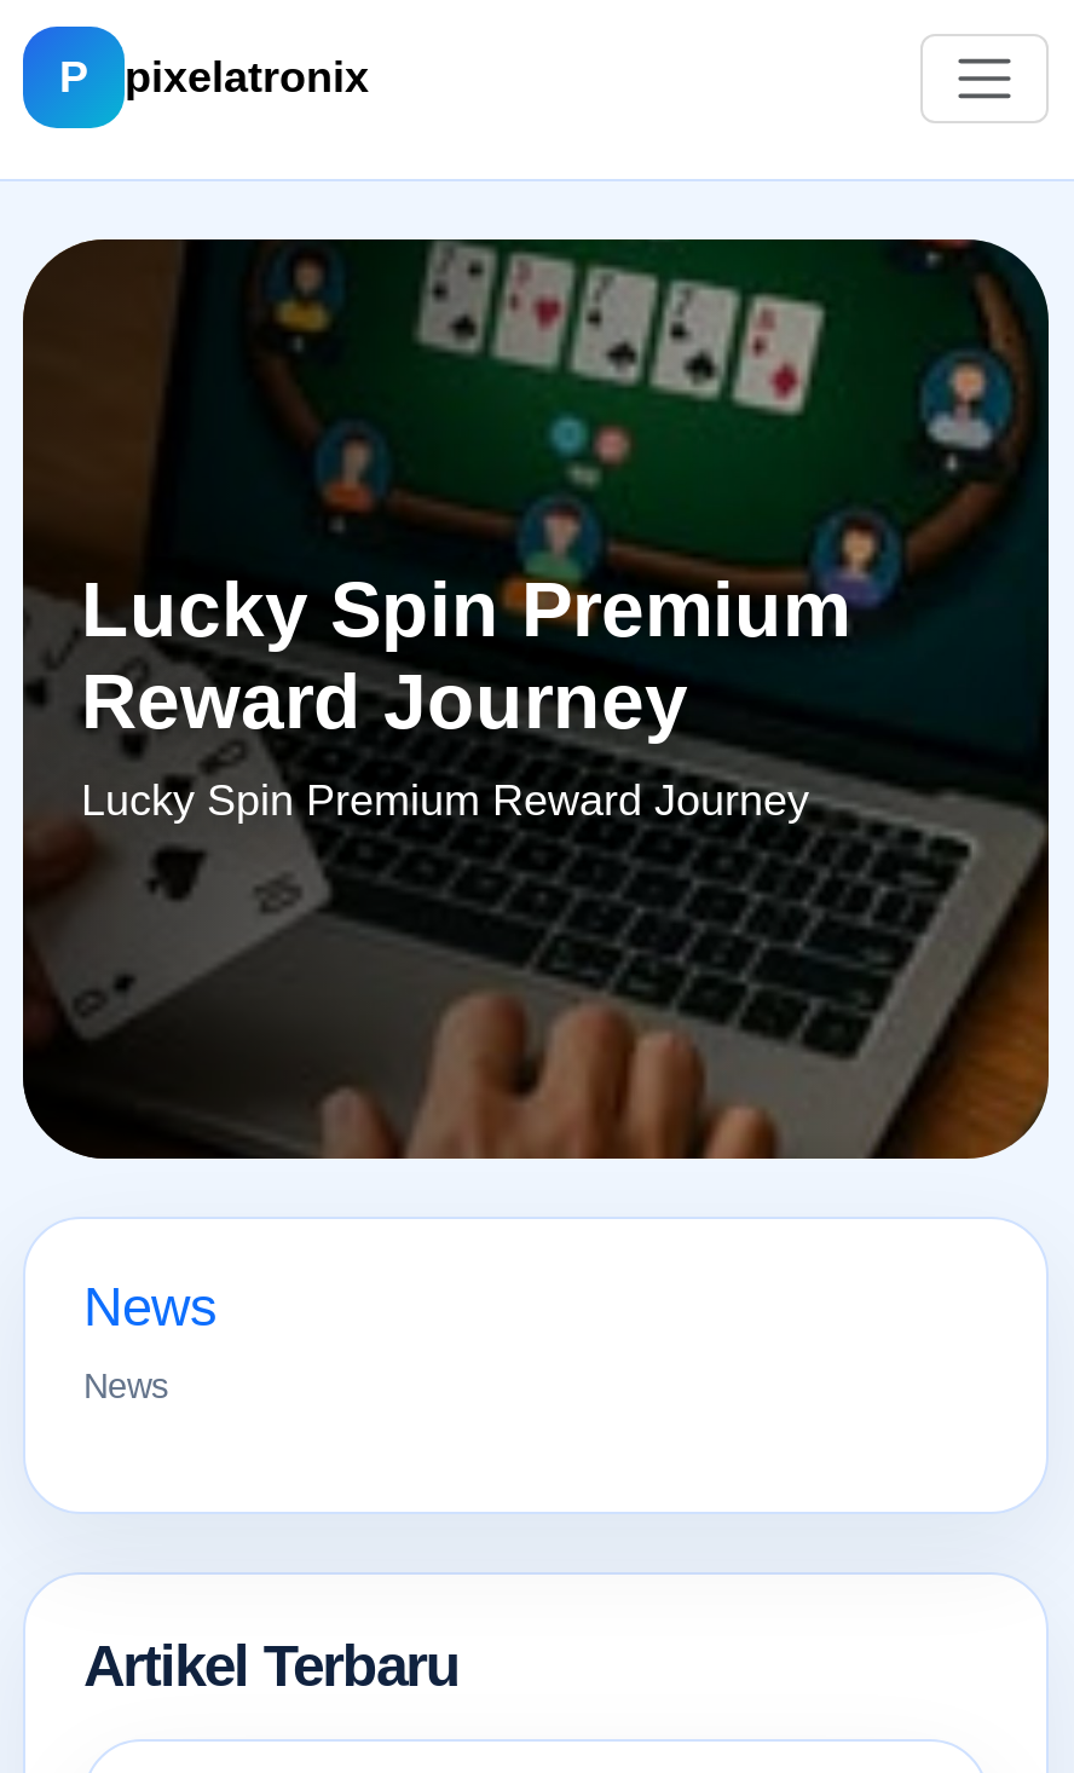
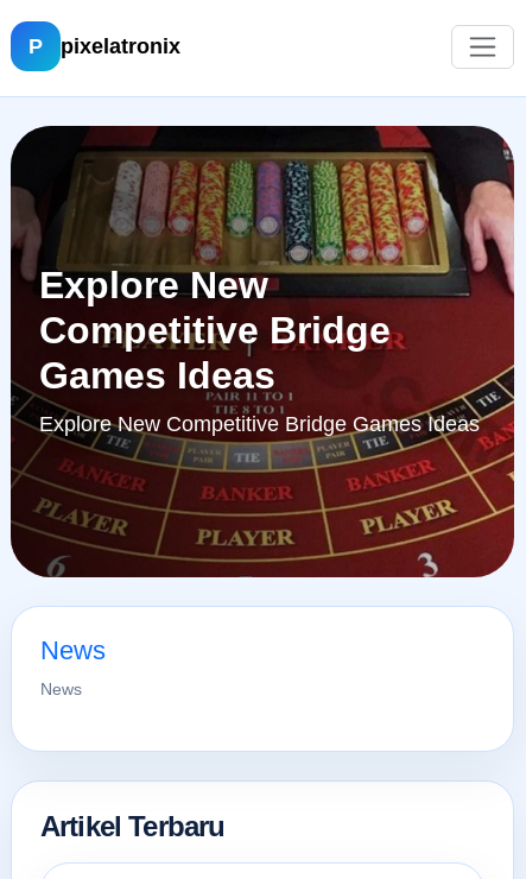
- [image]
- Lucky Spin Premium
- Reward Journey
- Lucky Spin Premium Reward Journey
+ [image]
+ Explore New
+ Competitive Bridge
+ Games Ideas
+ Explore New Competitive Bridge Games Ideas
